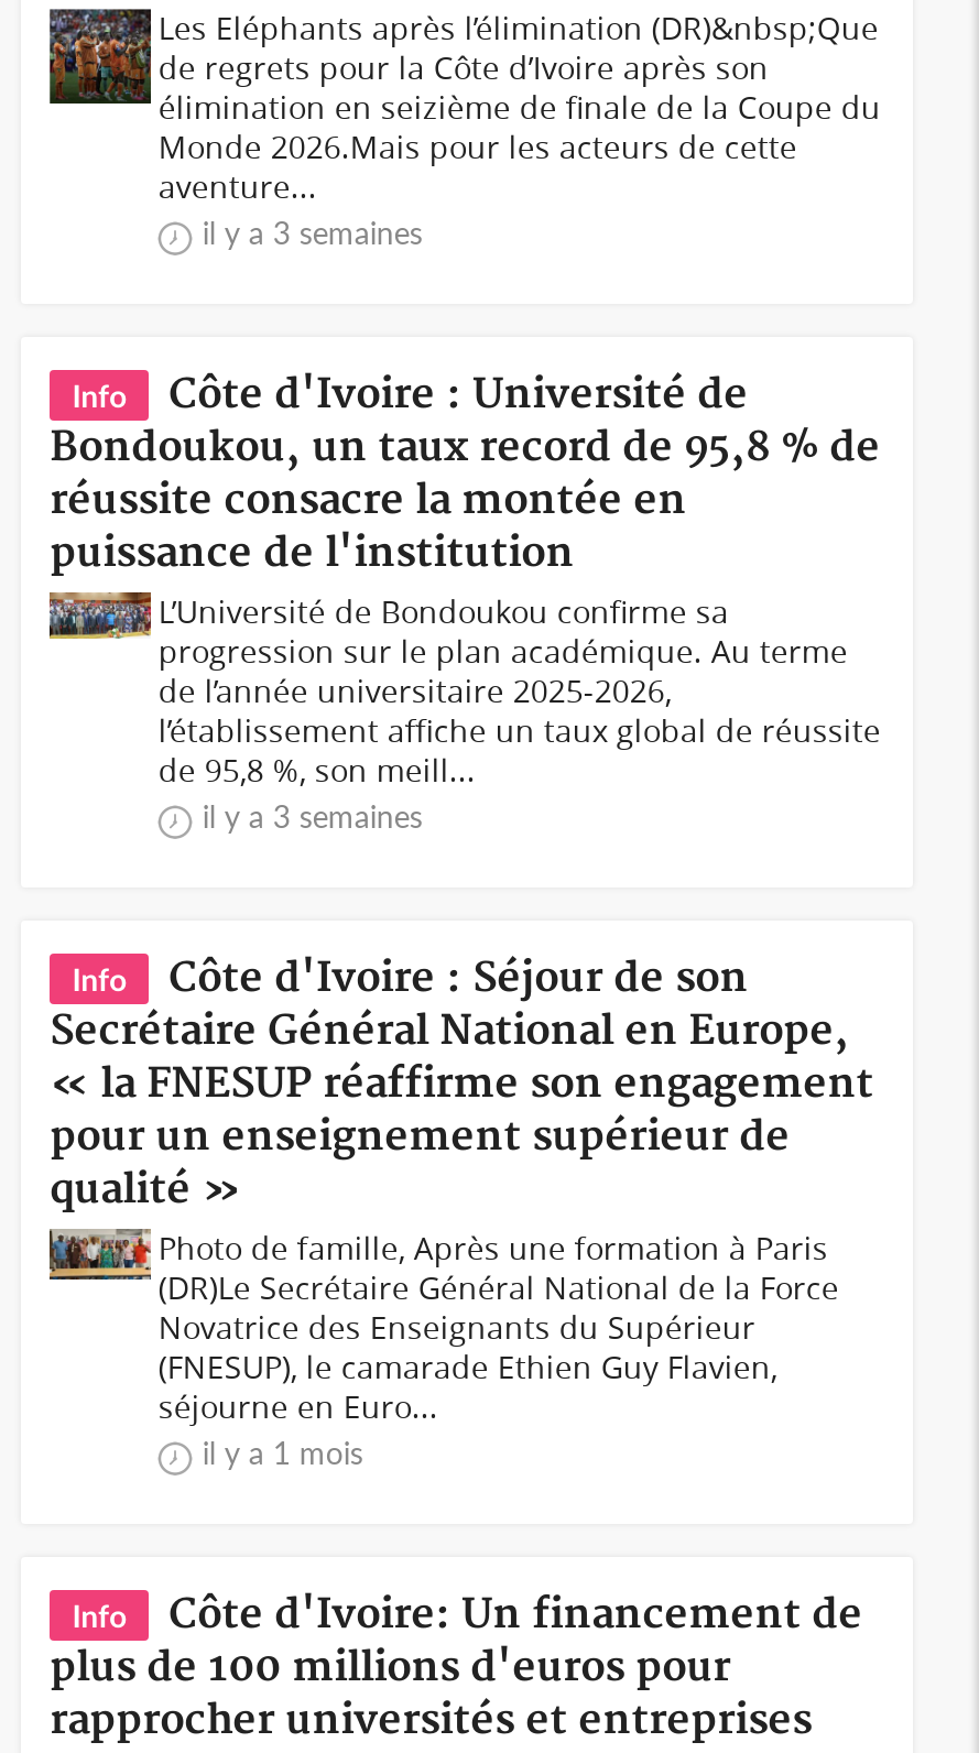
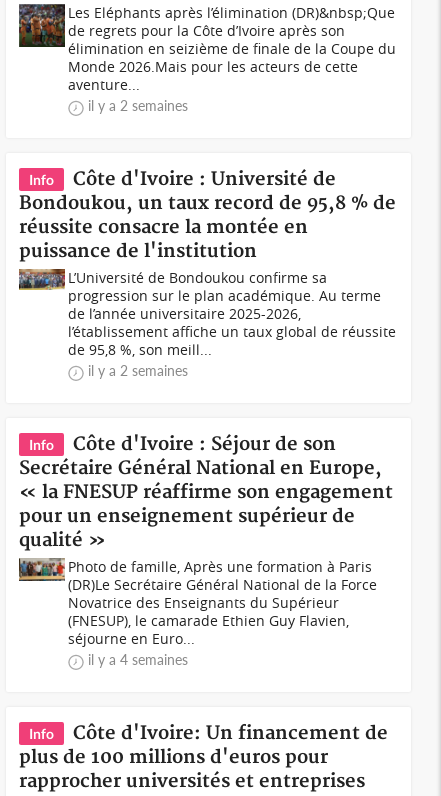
- il y a 3 semaines
+ il y a 2 semaines

- il y a 3 semaines
+ il y a 2 semaines

- il y a 1 mois
+ il y a 4 semaines
